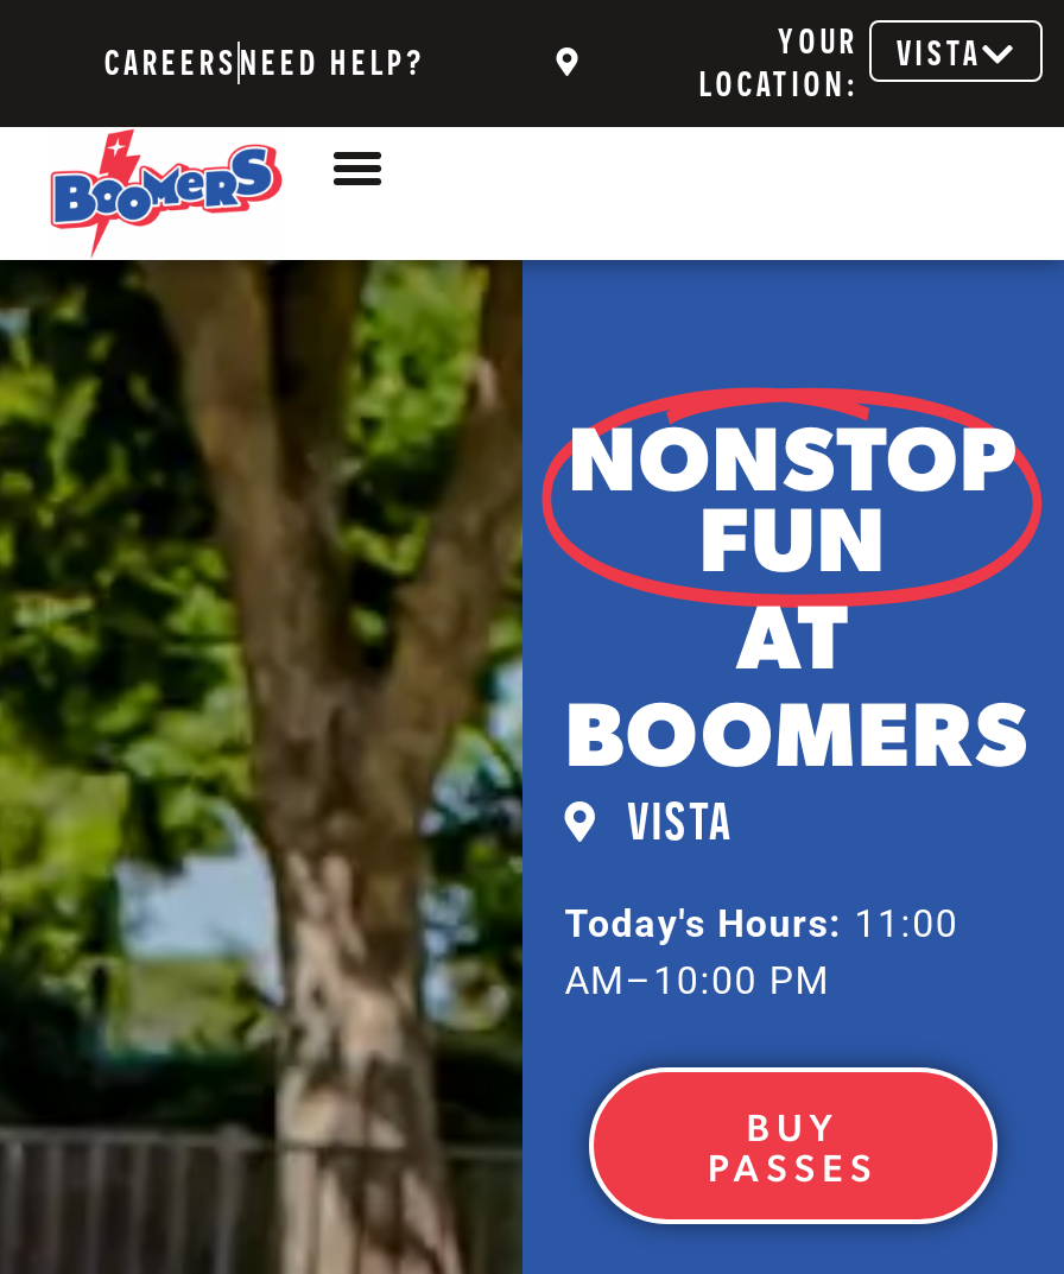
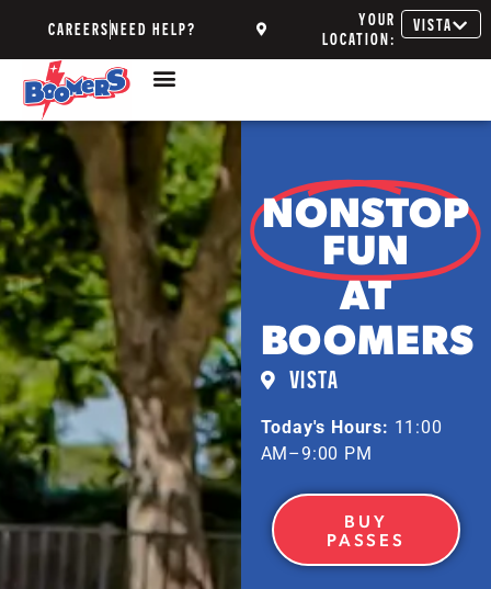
- AM–10:00 PM
+ AM–9:00 PM
